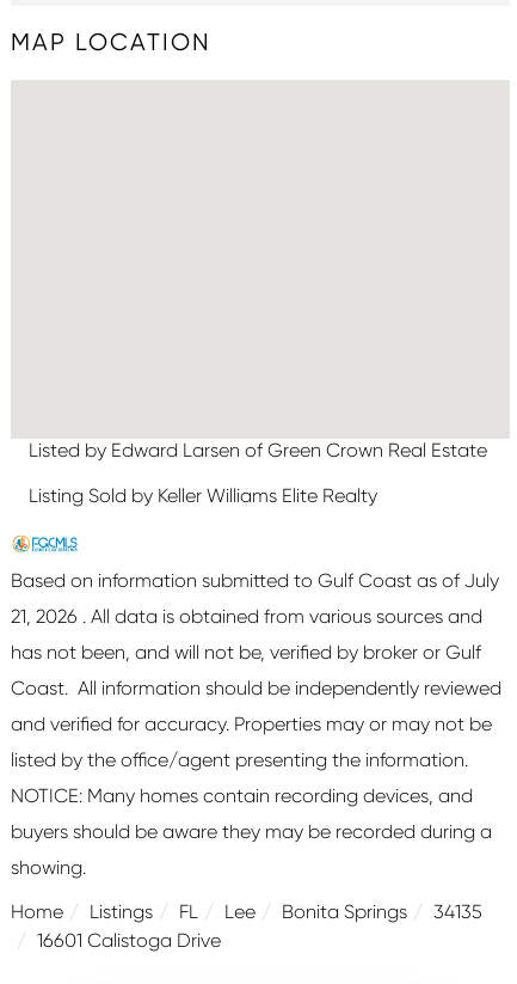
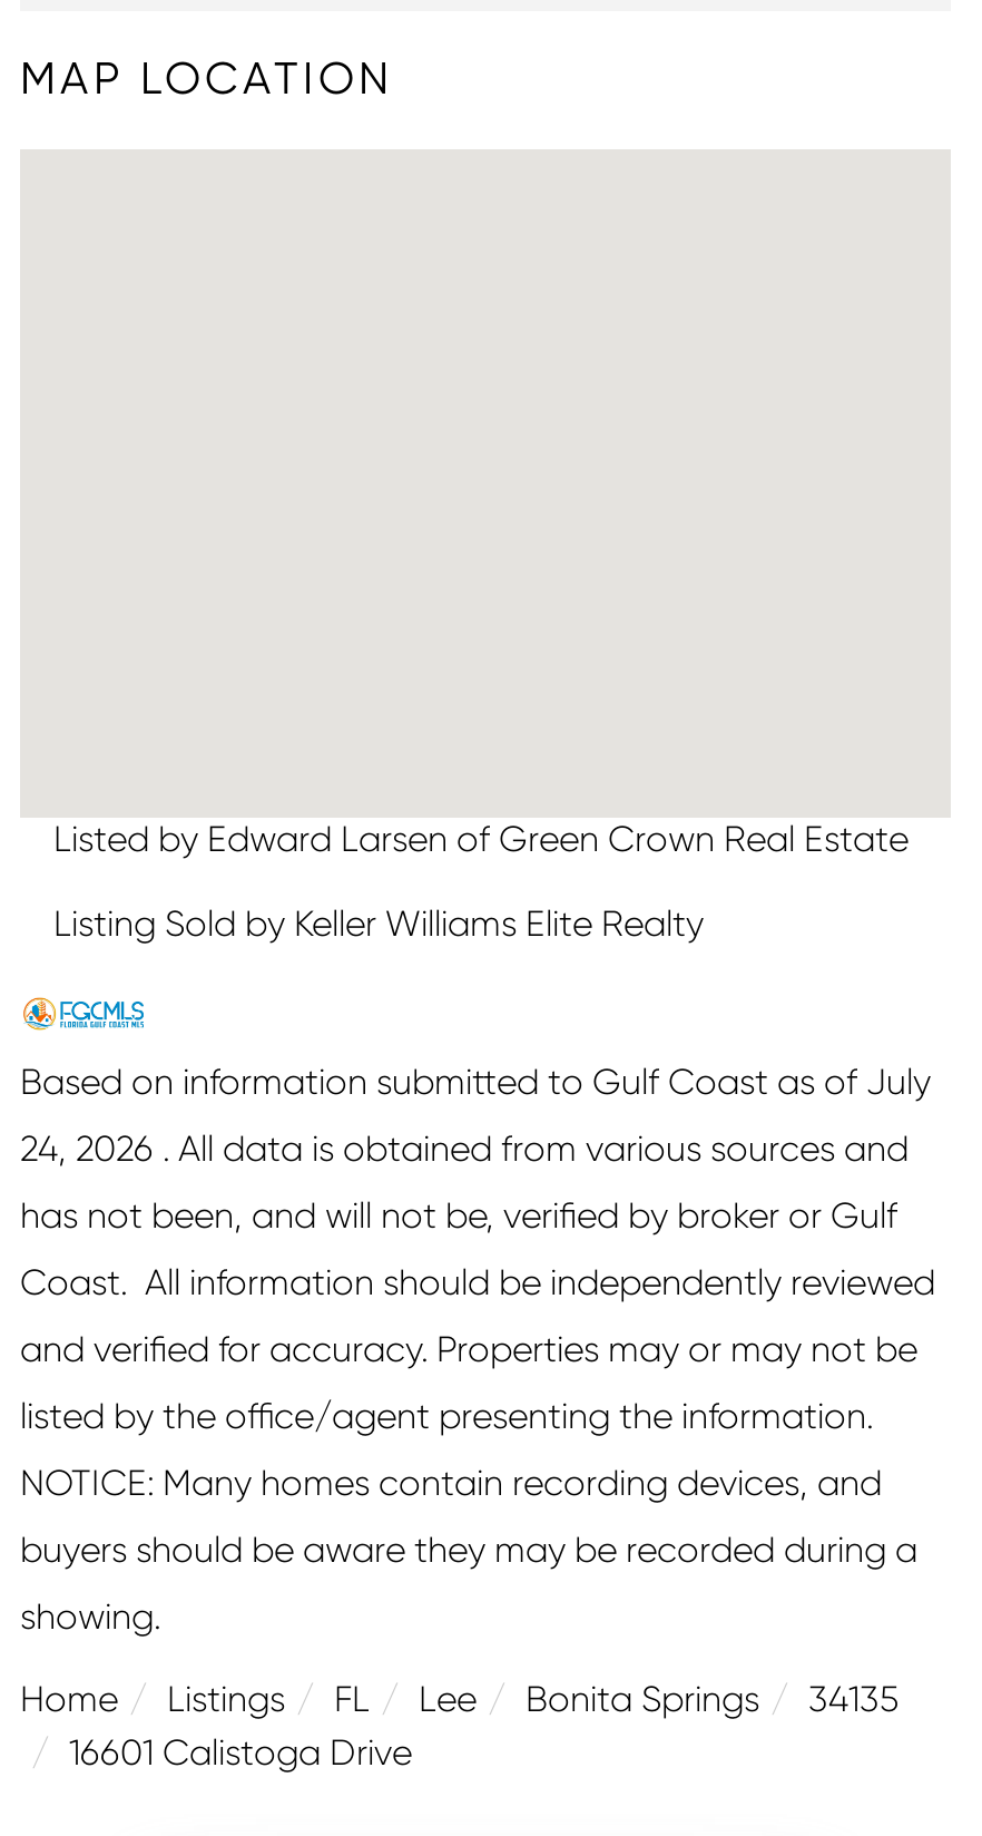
- 21, 2026 . All data is obtained from various sources and
+ 24, 2026 . All data is obtained from various sources and
